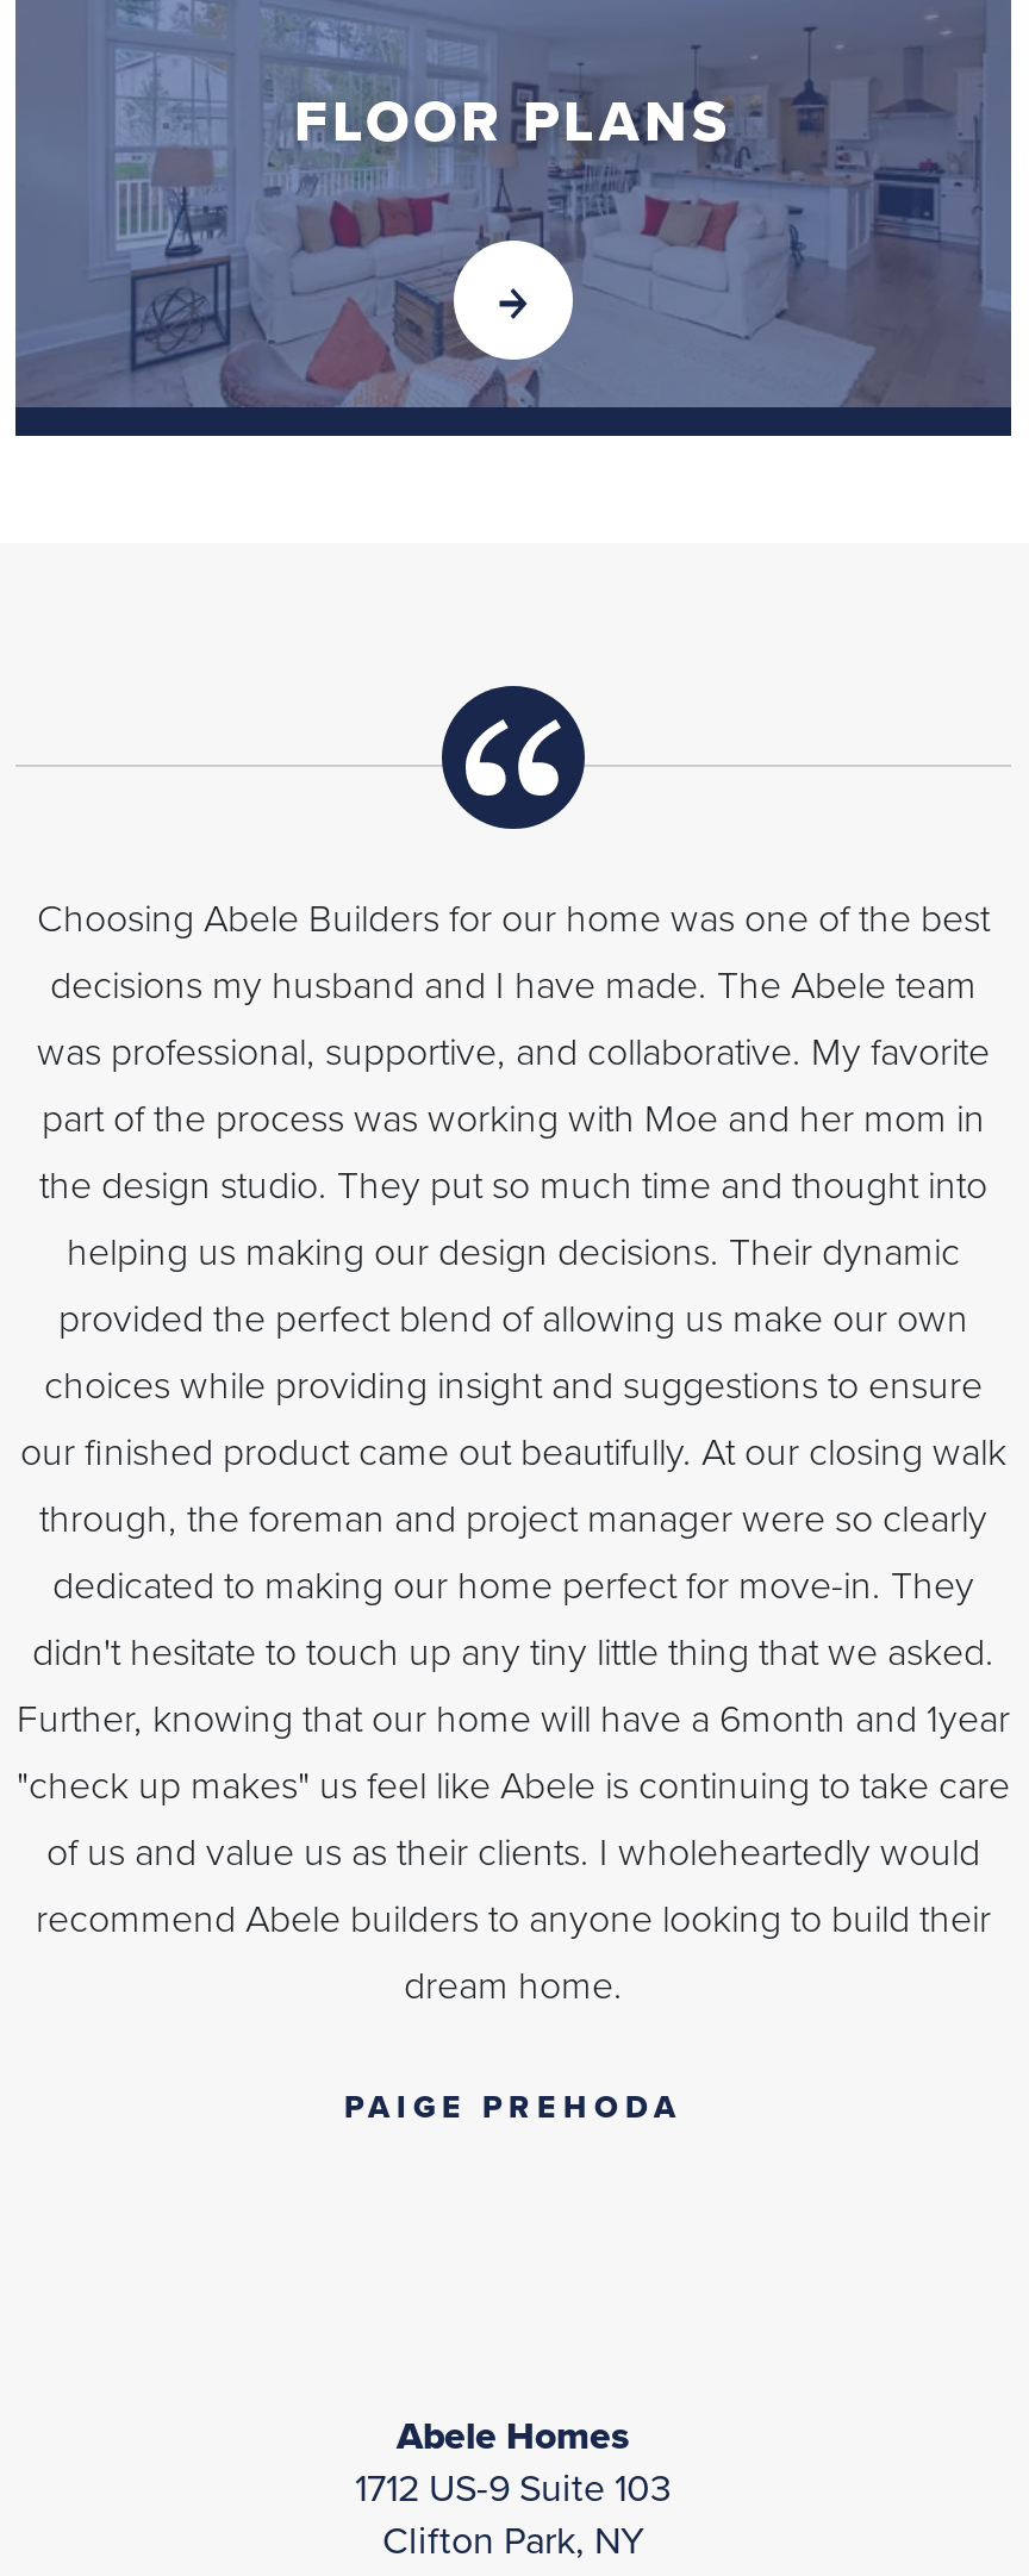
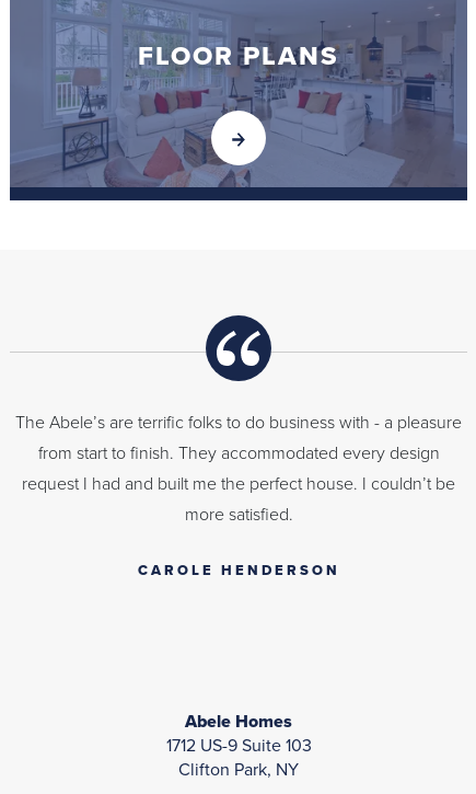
- Choosing Abele Builders for our home was one of the best
- decisions my husband and I have made. The Abele team
- was professional, supportive, and collaborative. My favorite
- part of the process was working with Moe and her mom in
- the design studio. They put so much time and thought into
- helping us making our design decisions. Their dynamic
- provided the perfect blend of allowing us make our own
- choices while providing insight and suggestions to ensure
- our finished product came out beautifully. At our closing walk
- through, the foreman and project manager were so clearly
- dedicated to making our home perfect for move-in. They
- didn't hesitate to touch up any tiny little thing that we asked.
- Further, knowing that our home will have a 6month and 1year
- "check up makes" us feel like Abele is continuing to take care
- of us and value us as their clients. I wholeheartedly would
- recommend Abele builders to anyone looking to build their
- dream home.
+ The Abele’s are terrific folks to do business with - a pleasure
+ from start to finish. They accommodated every design
+ request I had and built me the perfect house. I couldn’t be
+ more satisfied.

- PAIGE PREHODA
+ CAROLE HENDERSON
